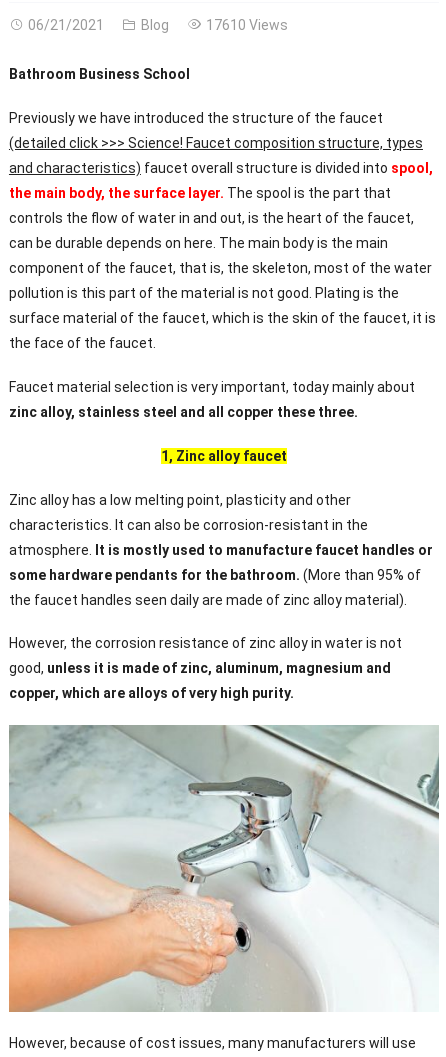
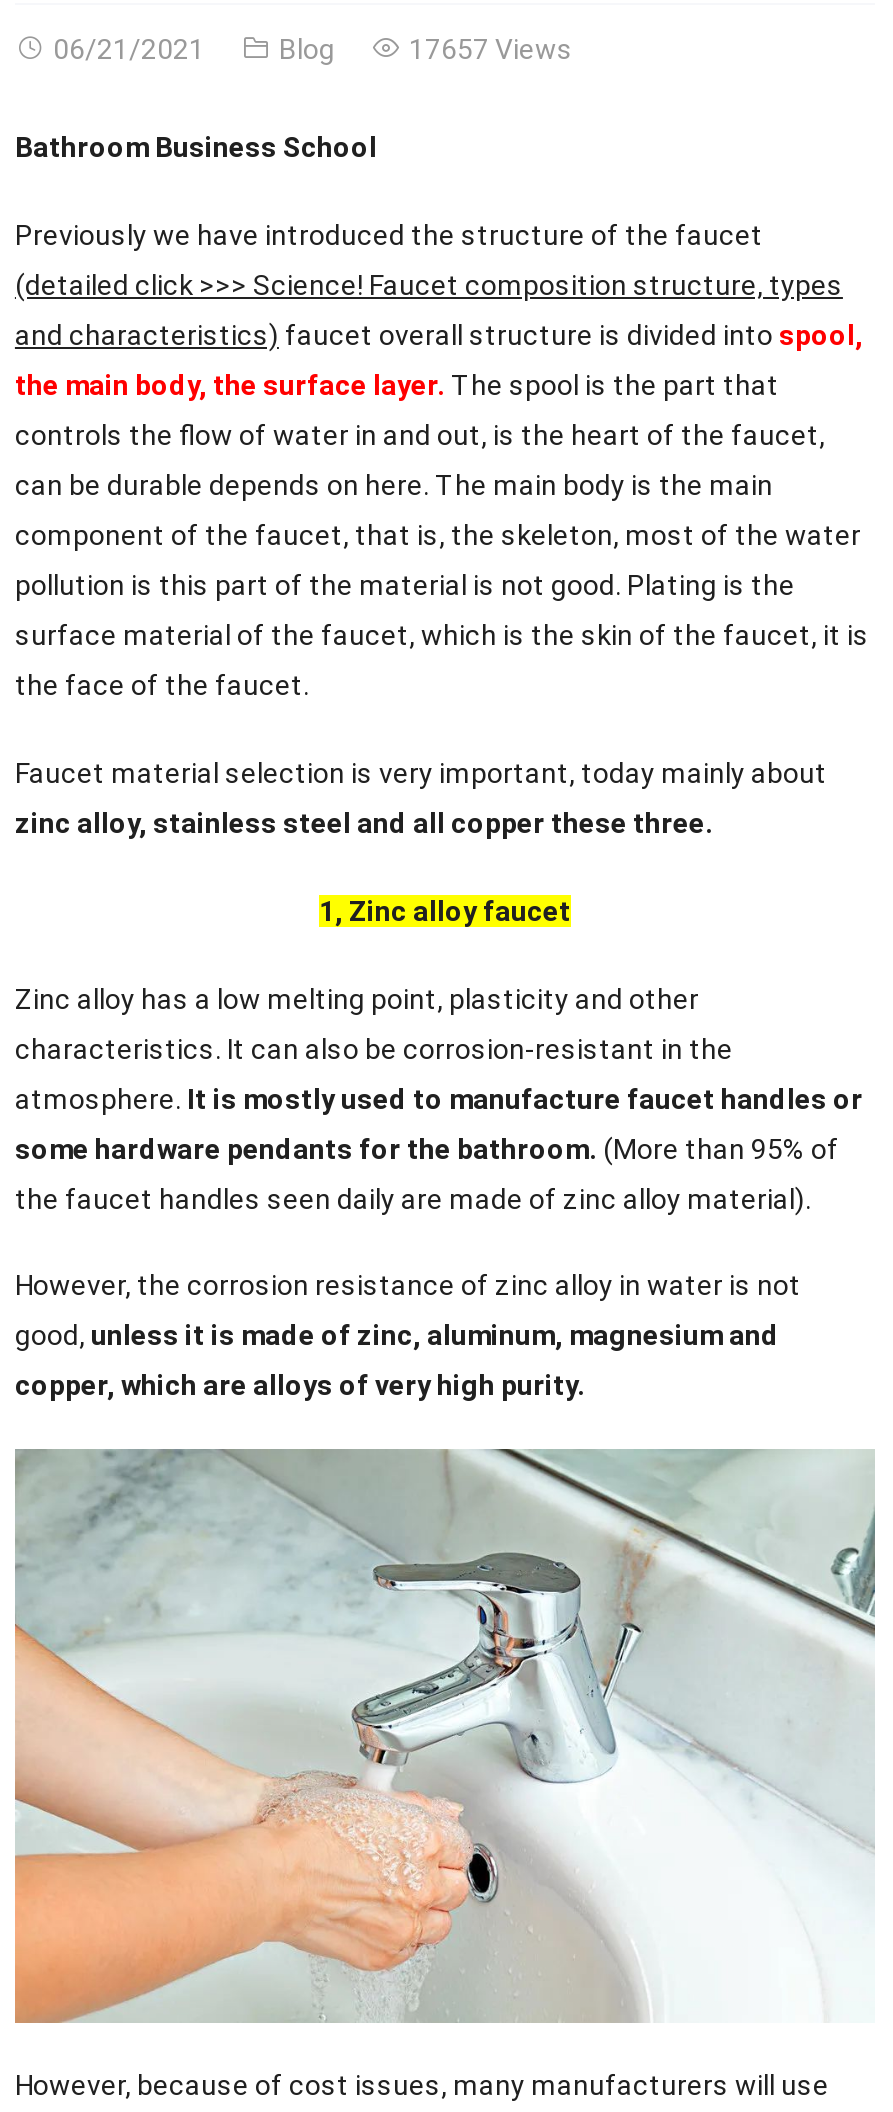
- 17610 Views
+ 17657 Views
